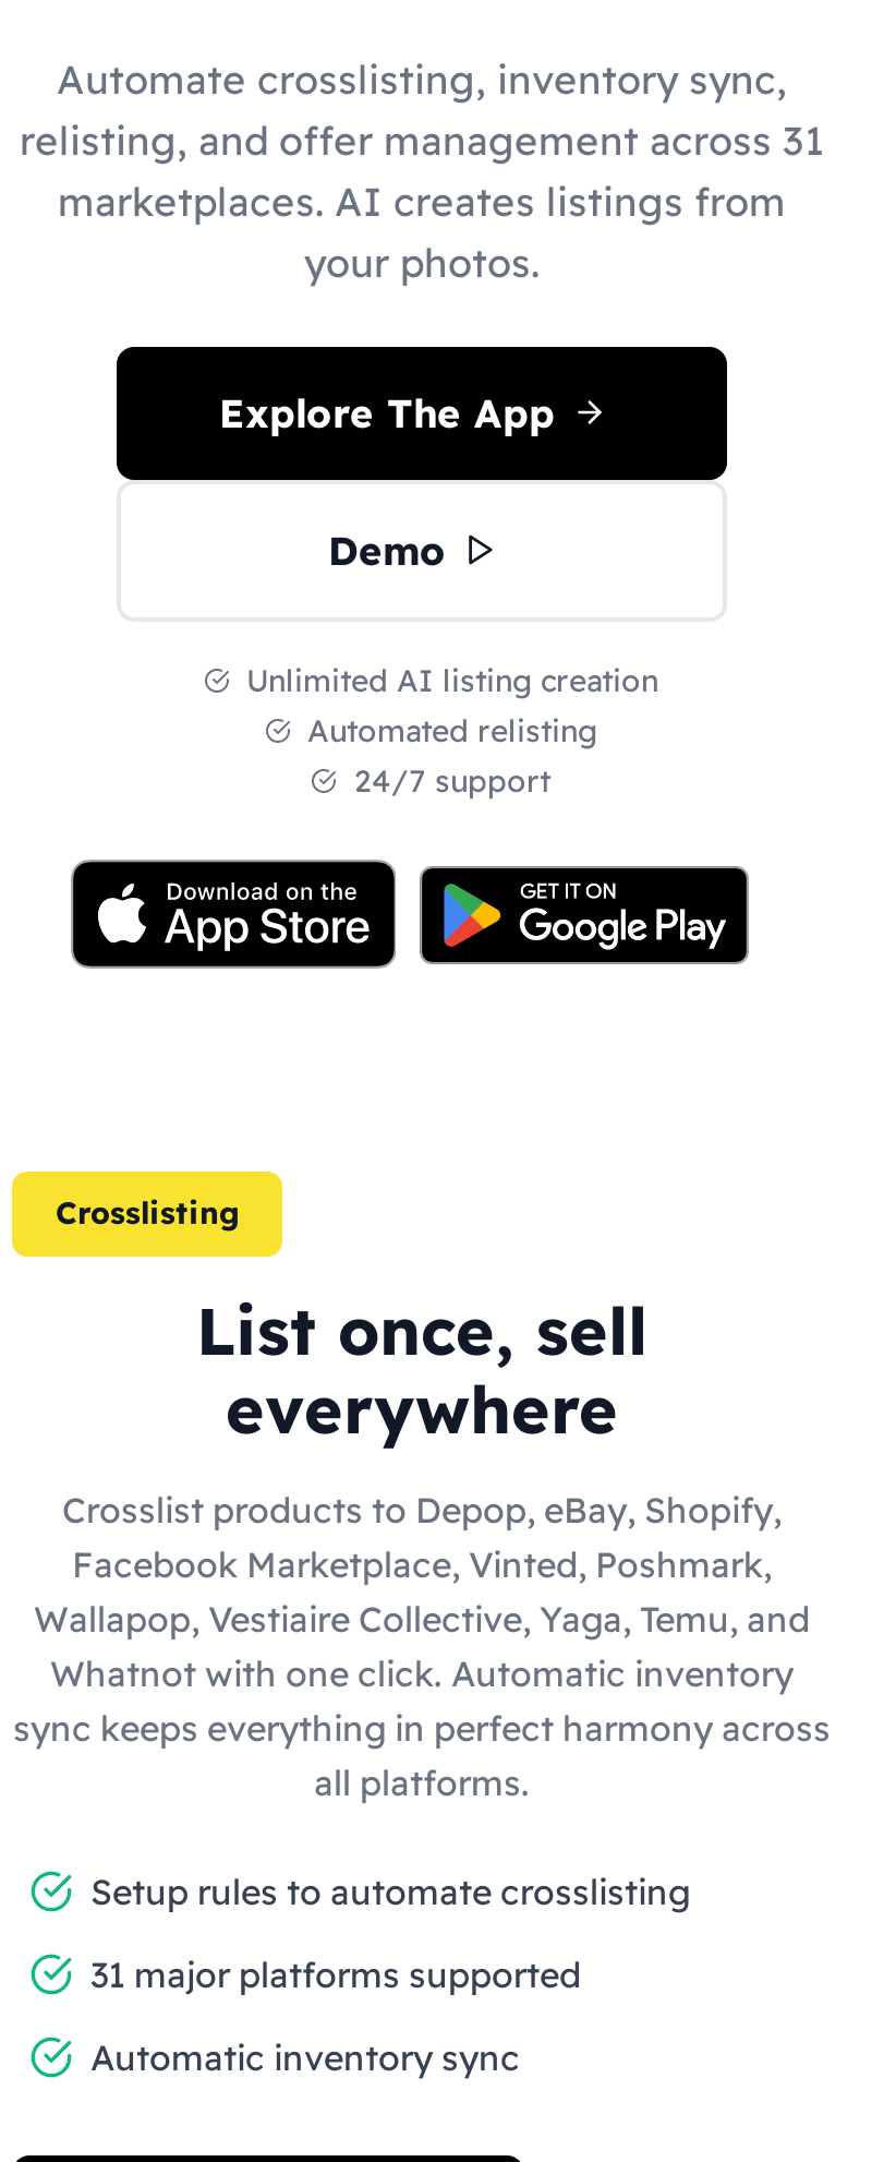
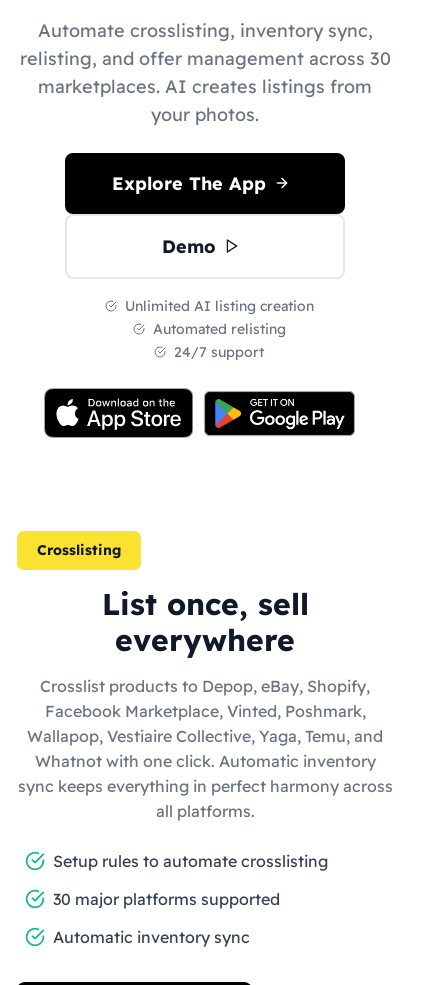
- relisting, and offer management across 31
+ relisting, and offer management across 30

- 31 major platforms supported
+ 30 major platforms supported
